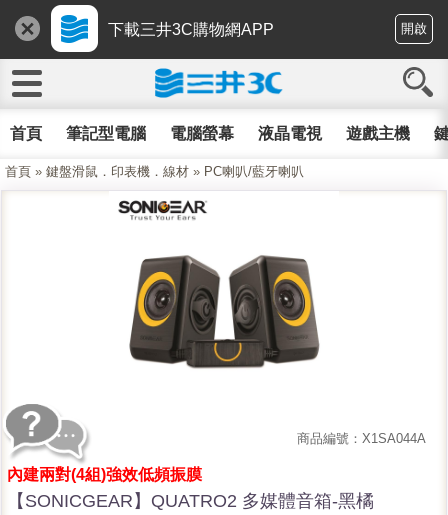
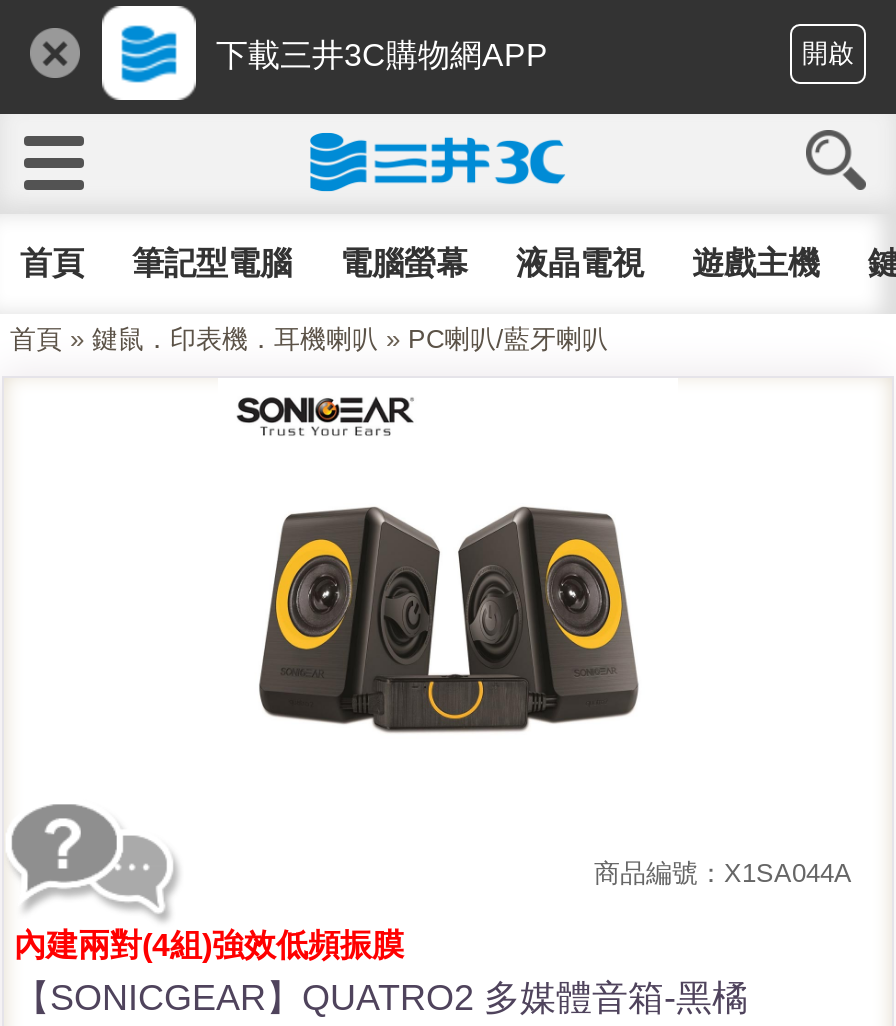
- 首頁»鍵盤滑鼠．印表機．線材» PC喇叭/藍牙喇叭
+ 首頁»鍵鼠．印表機．耳機喇叭» PC喇叭/藍牙喇叭
